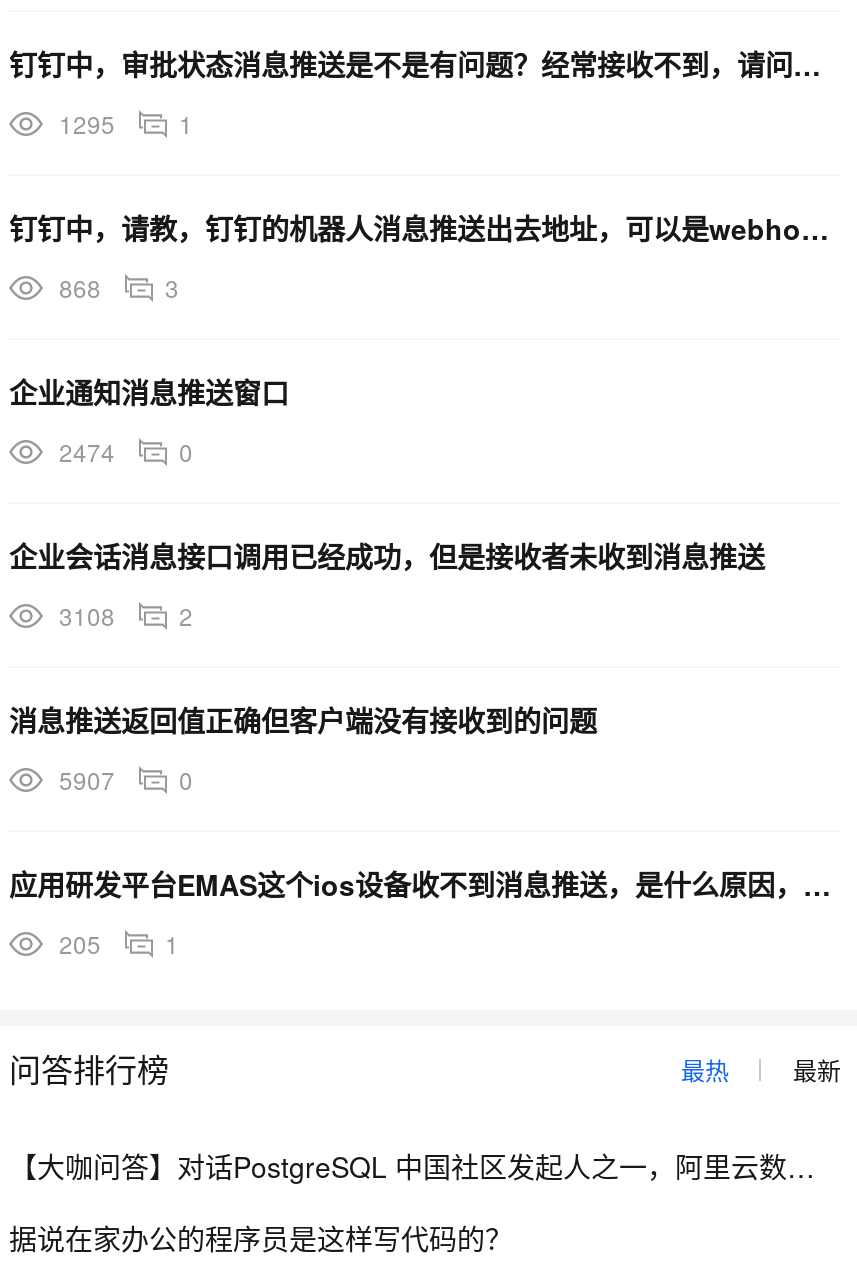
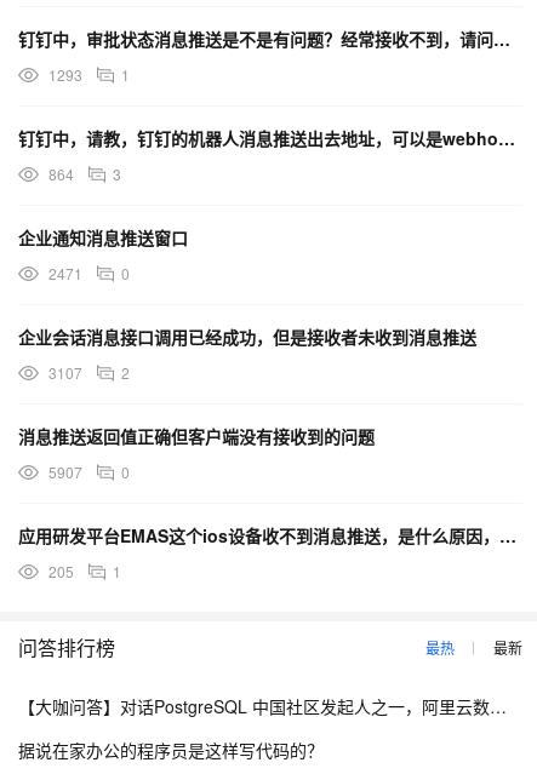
- 1295 1
+ 1293 1

- 868 3
+ 864 3

- 2474 0
+ 2471 0

- 3108 2
+ 3107 2
